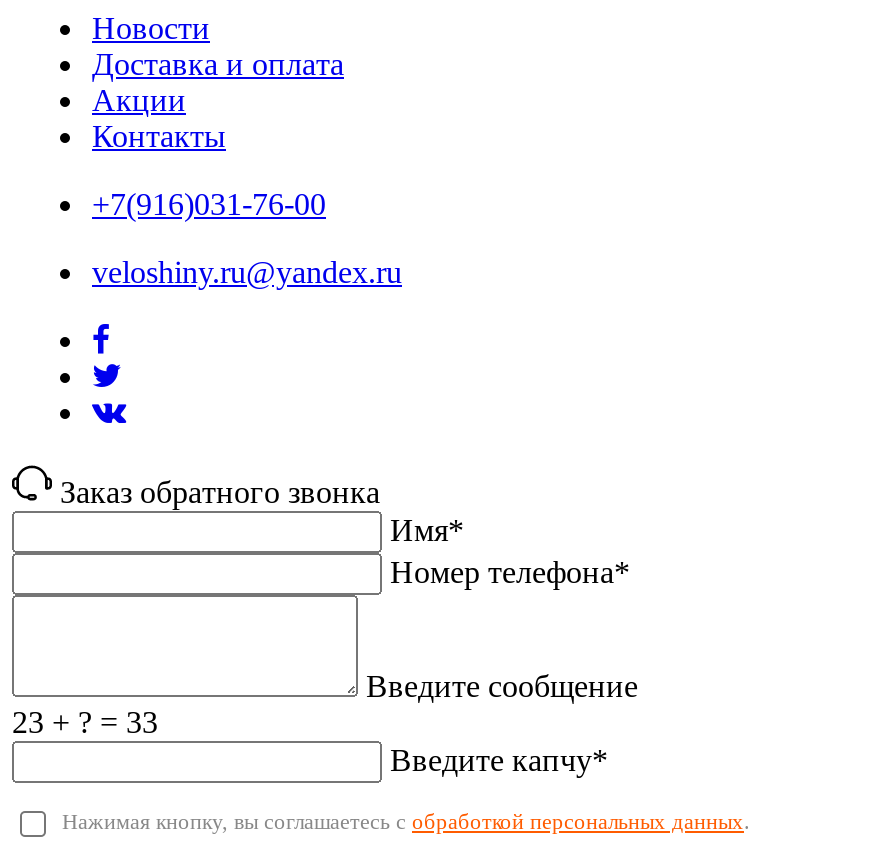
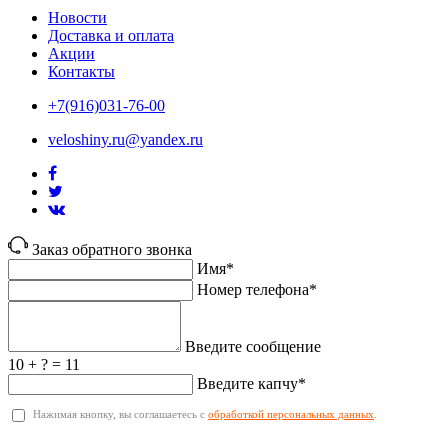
- 23 + ? = 33
+ 10 + ? = 11
